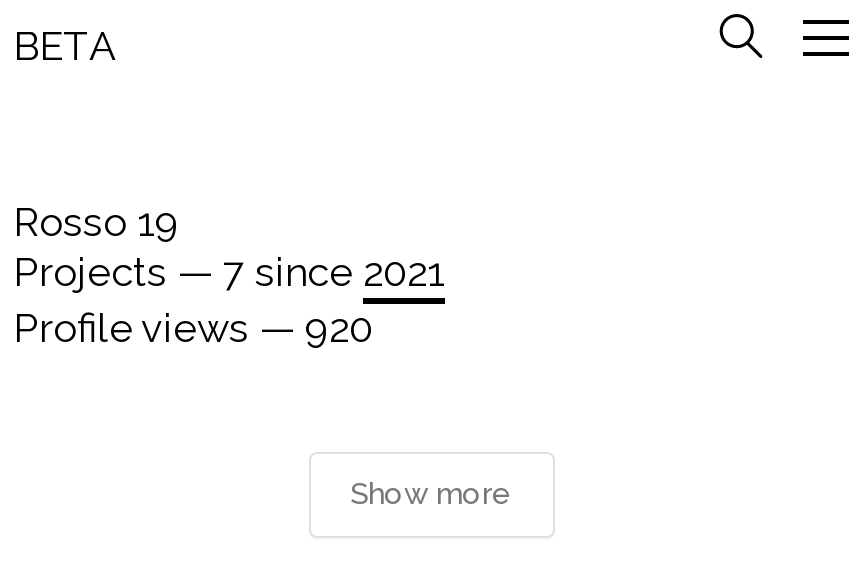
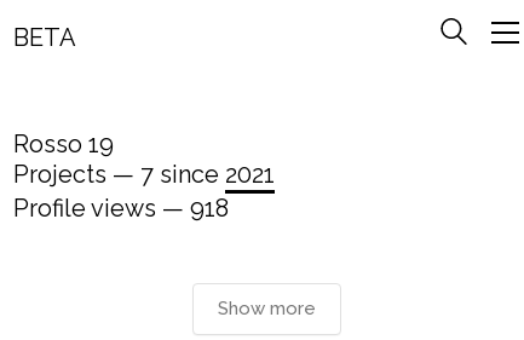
- Profile views — 920
+ Profile views — 918
